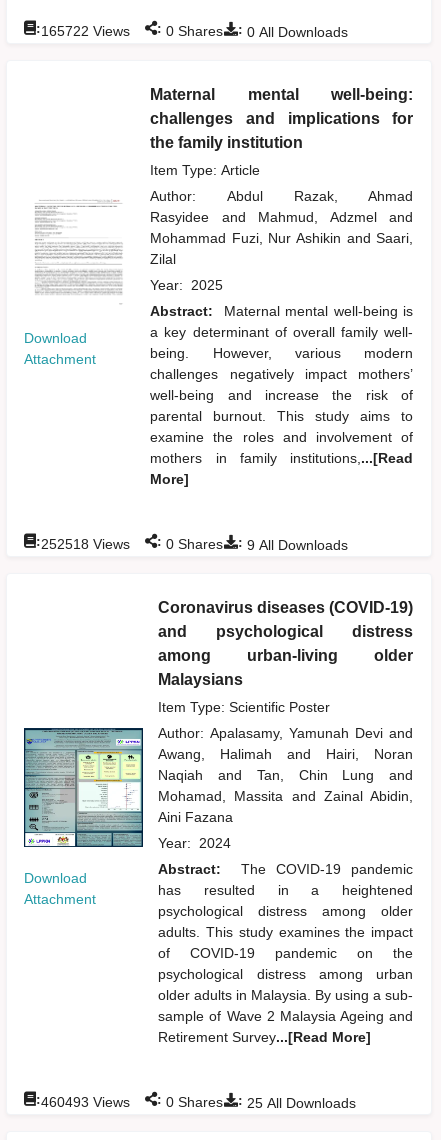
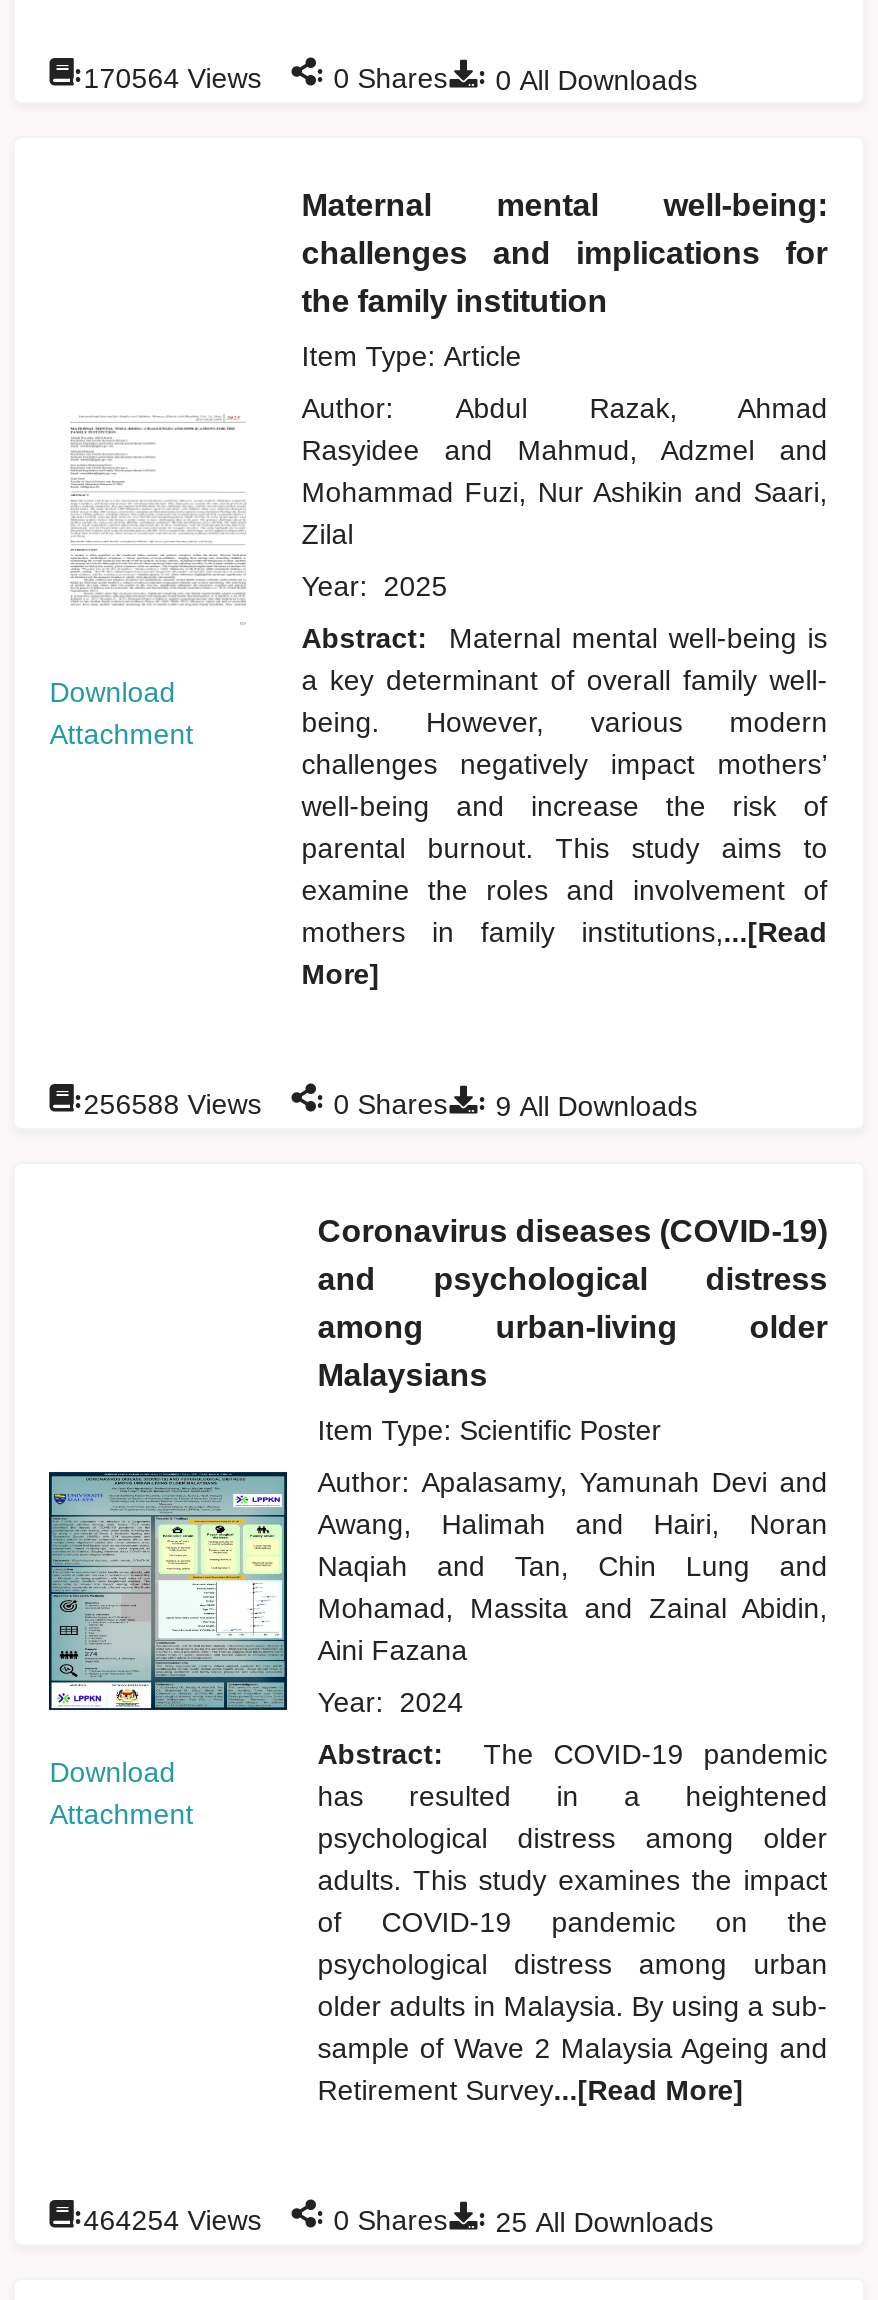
- :165722 Views : 0 Shares : 0 All Downloads
+ :170564 Views : 0 Shares : 0 All Downloads

- :252518 Views : 0 Shares : 9 All Downloads
+ :256588 Views : 0 Shares : 9 All Downloads

- :460493 Views : 0 Shares : 25 All Downloads
+ :464254 Views : 0 Shares : 25 All Downloads
